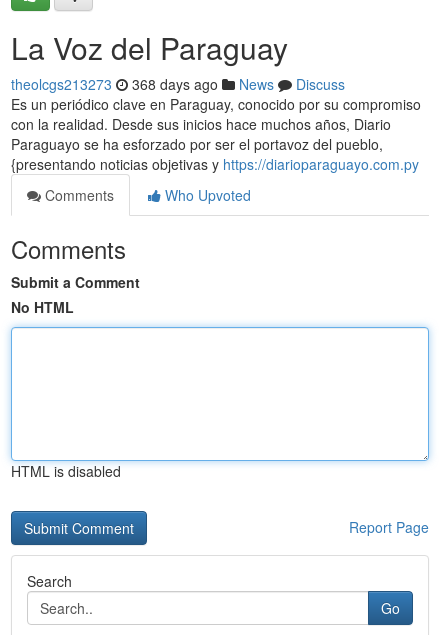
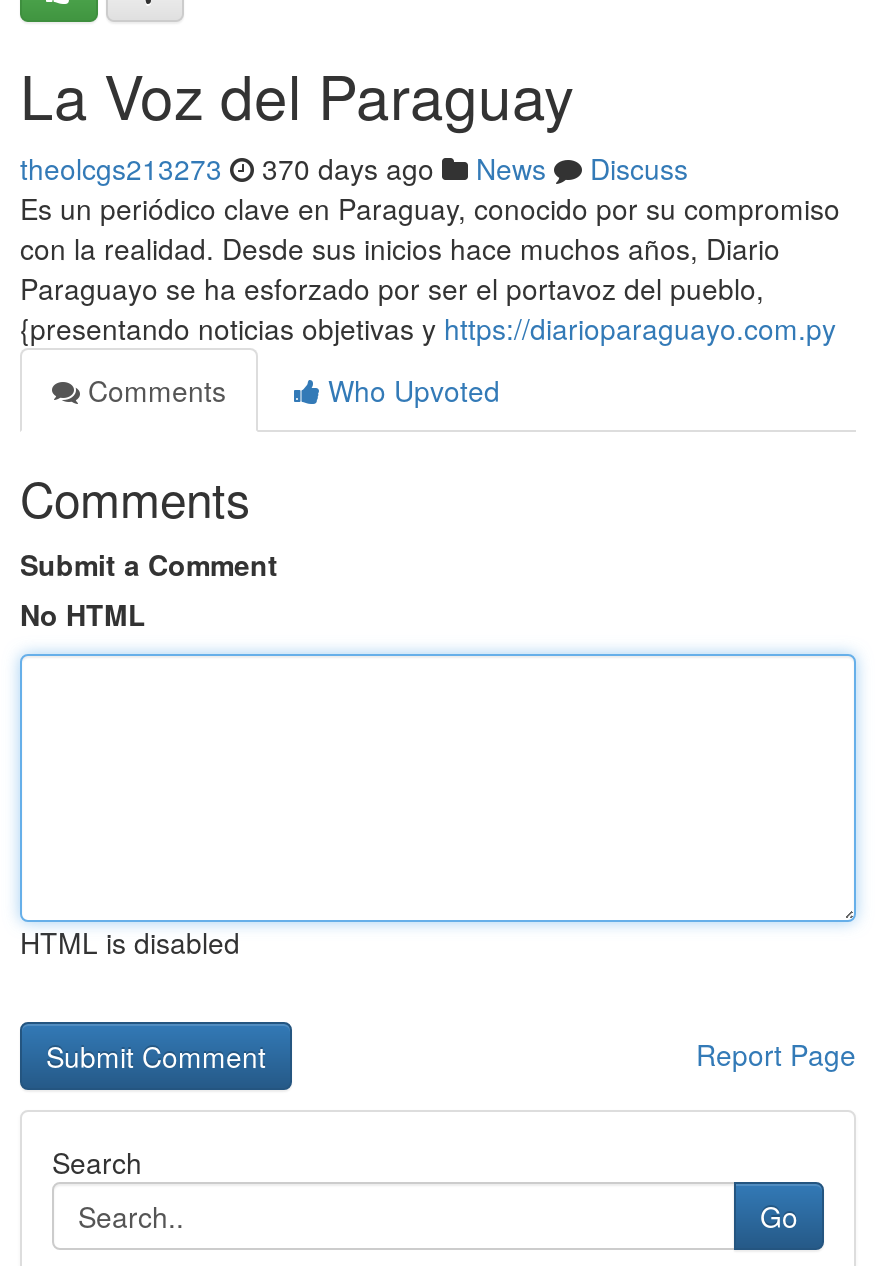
- theolcgs213273 368 days ago News Discuss
+ theolcgs213273 370 days ago News Discuss
